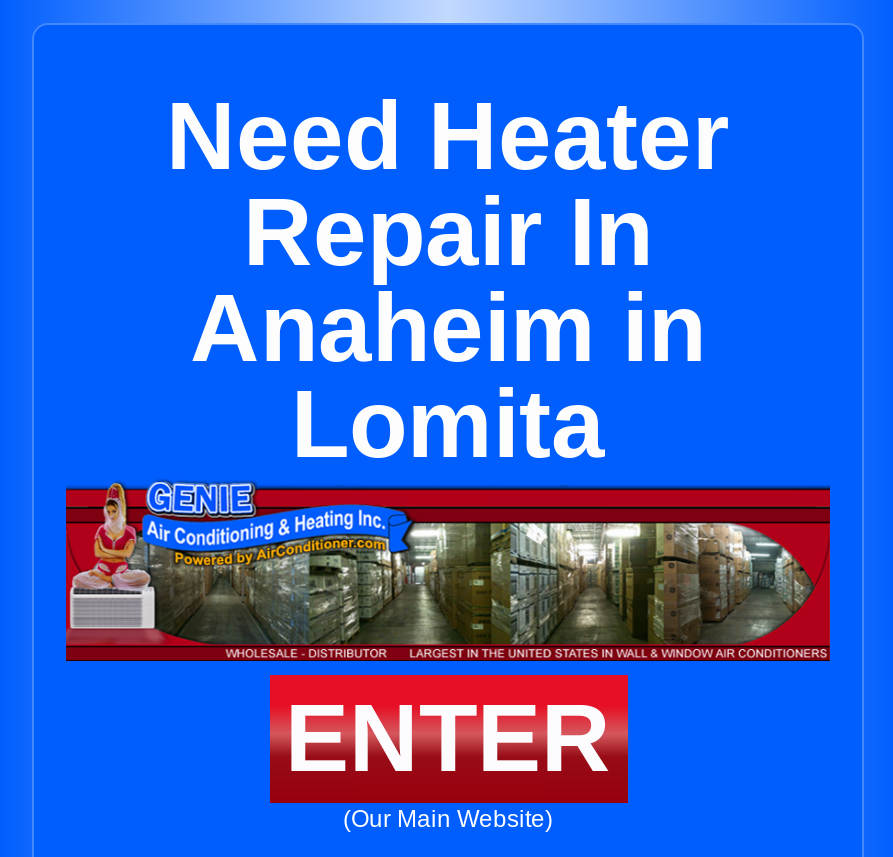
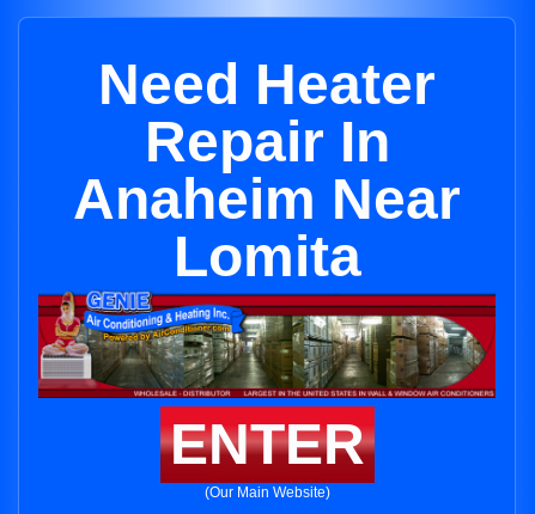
- Anaheim in
+ Anaheim Near
